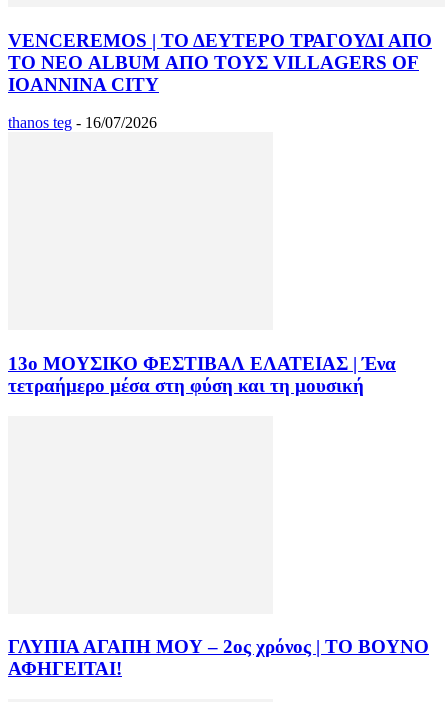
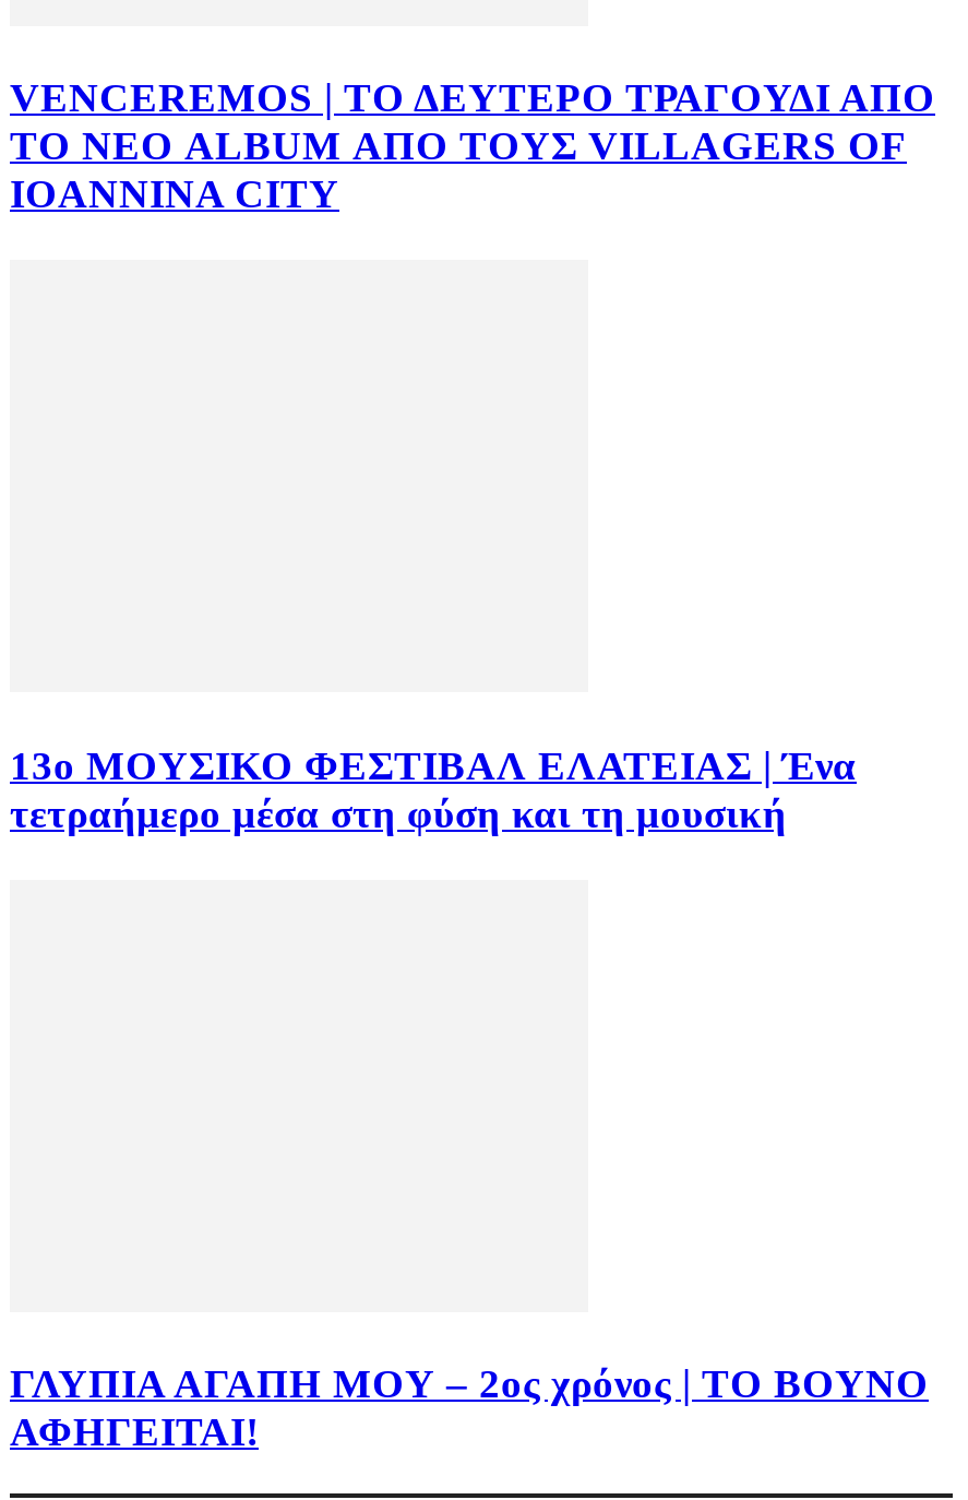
- thanos teg - 16/07/2026
